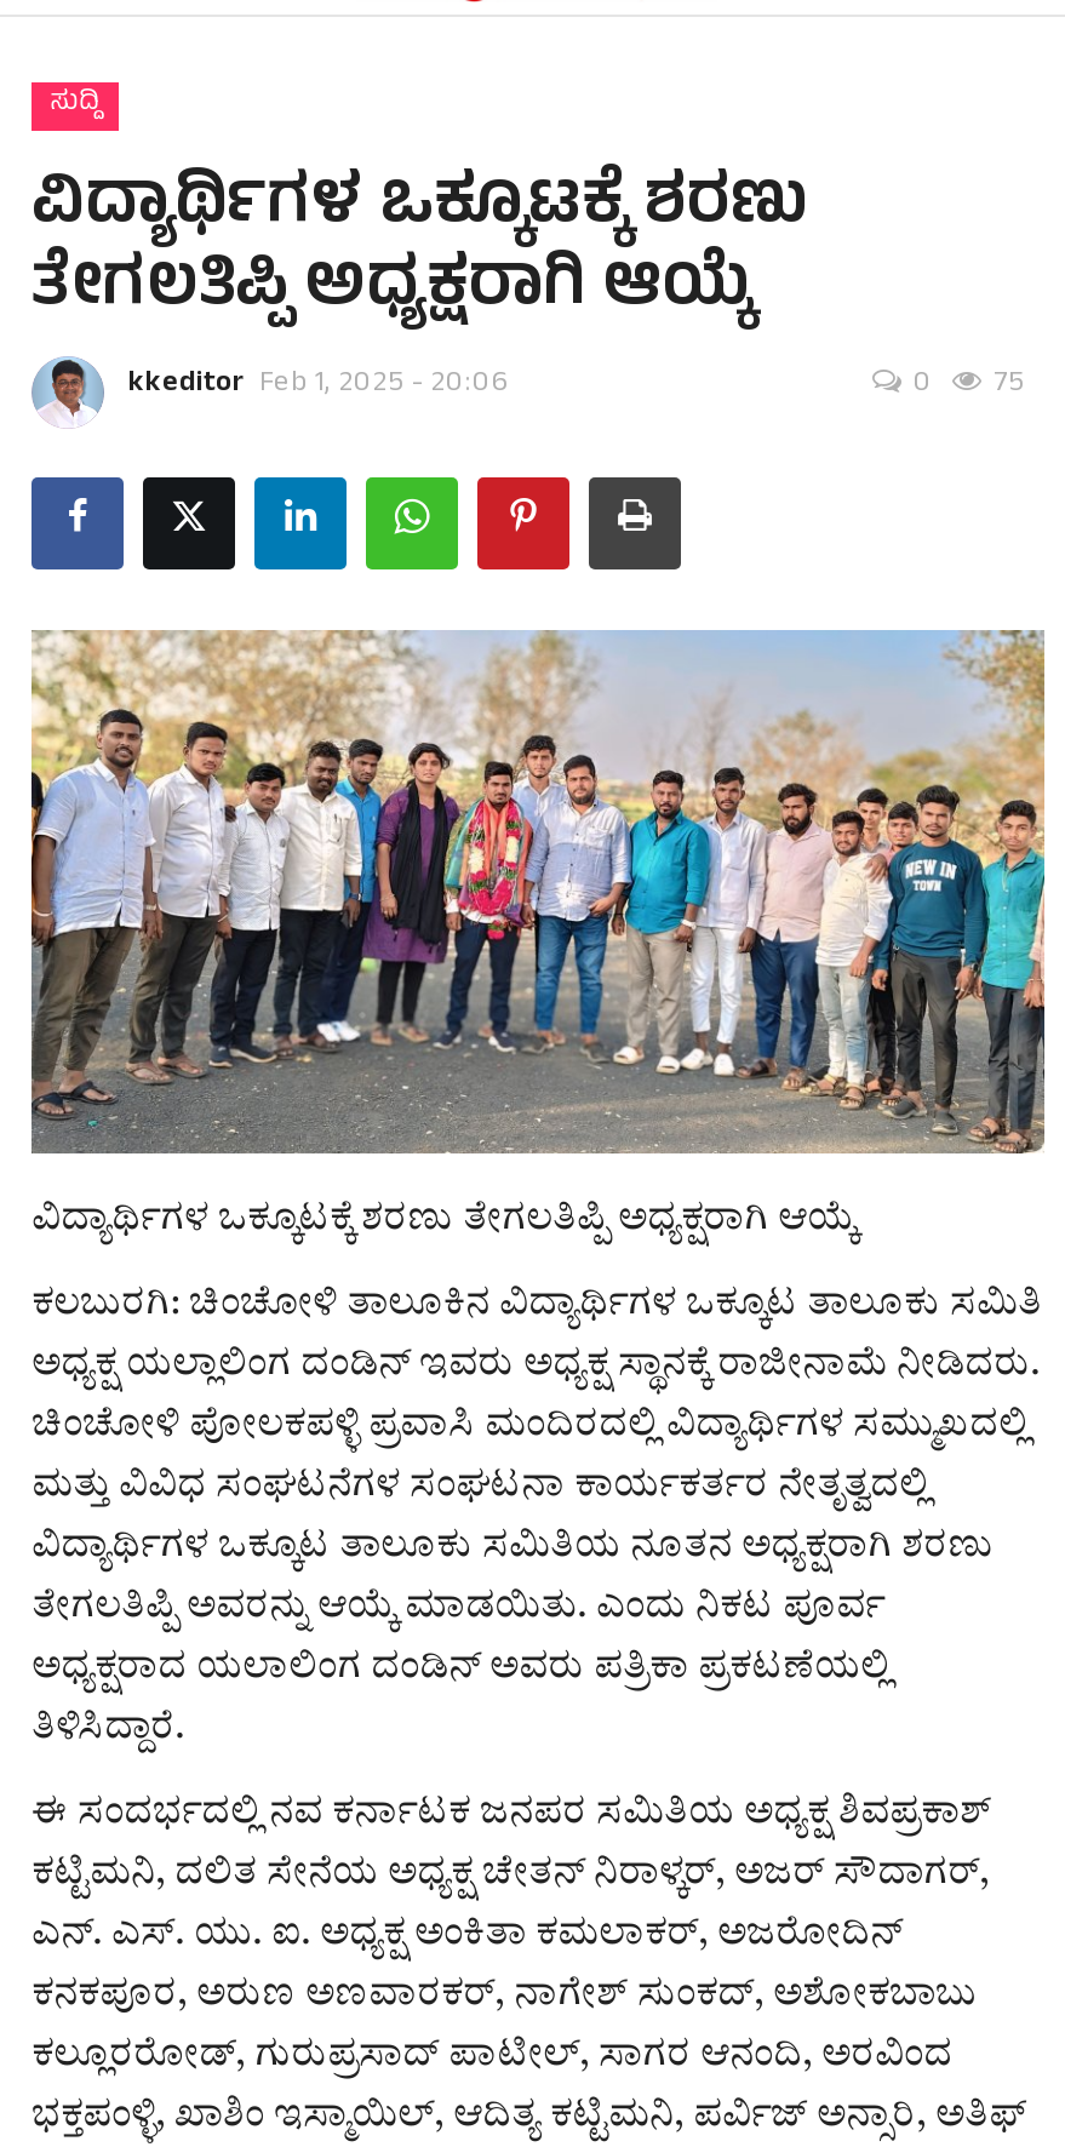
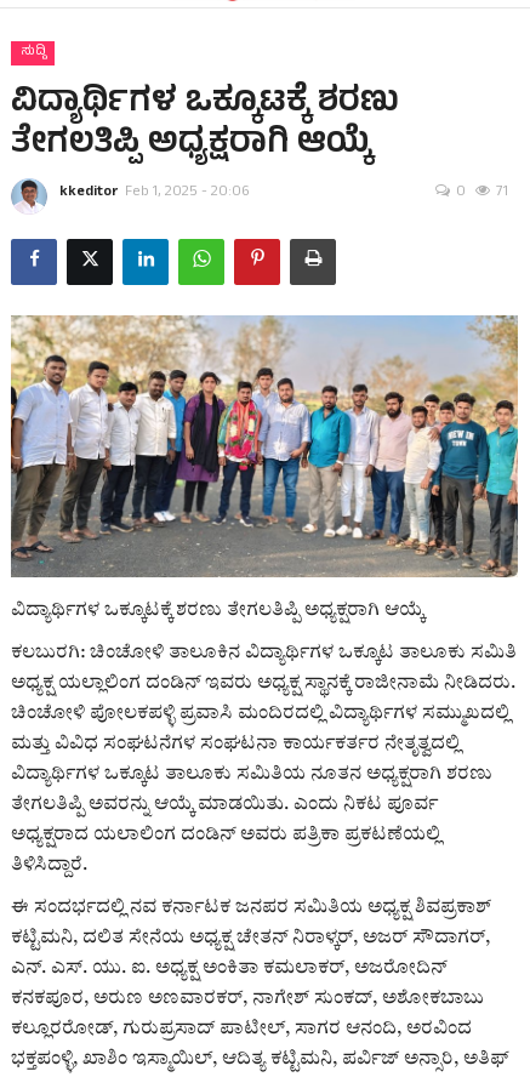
- 0 75
+ 0 71
